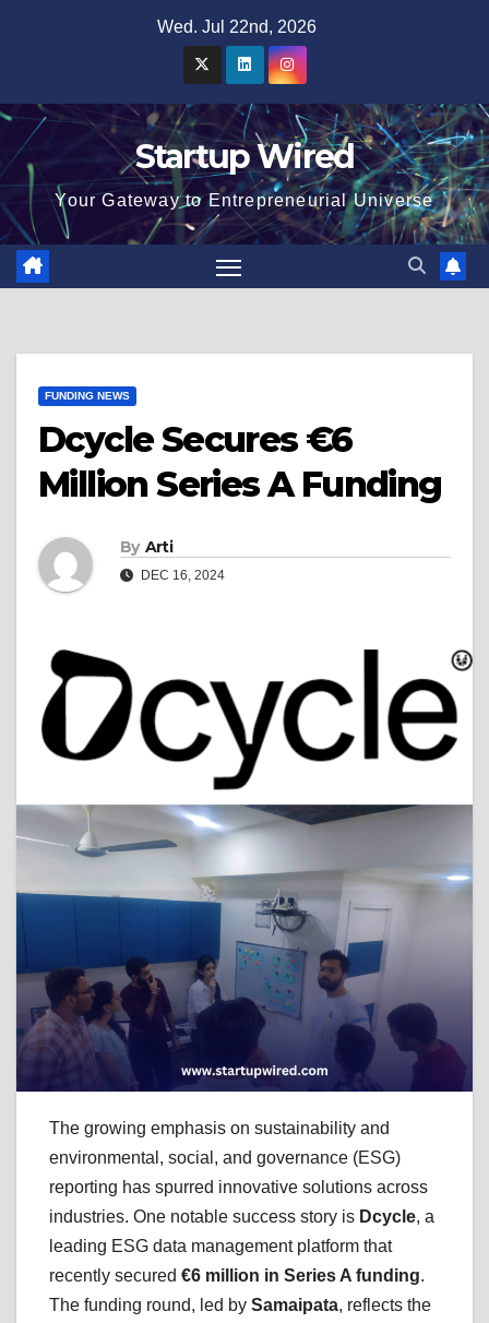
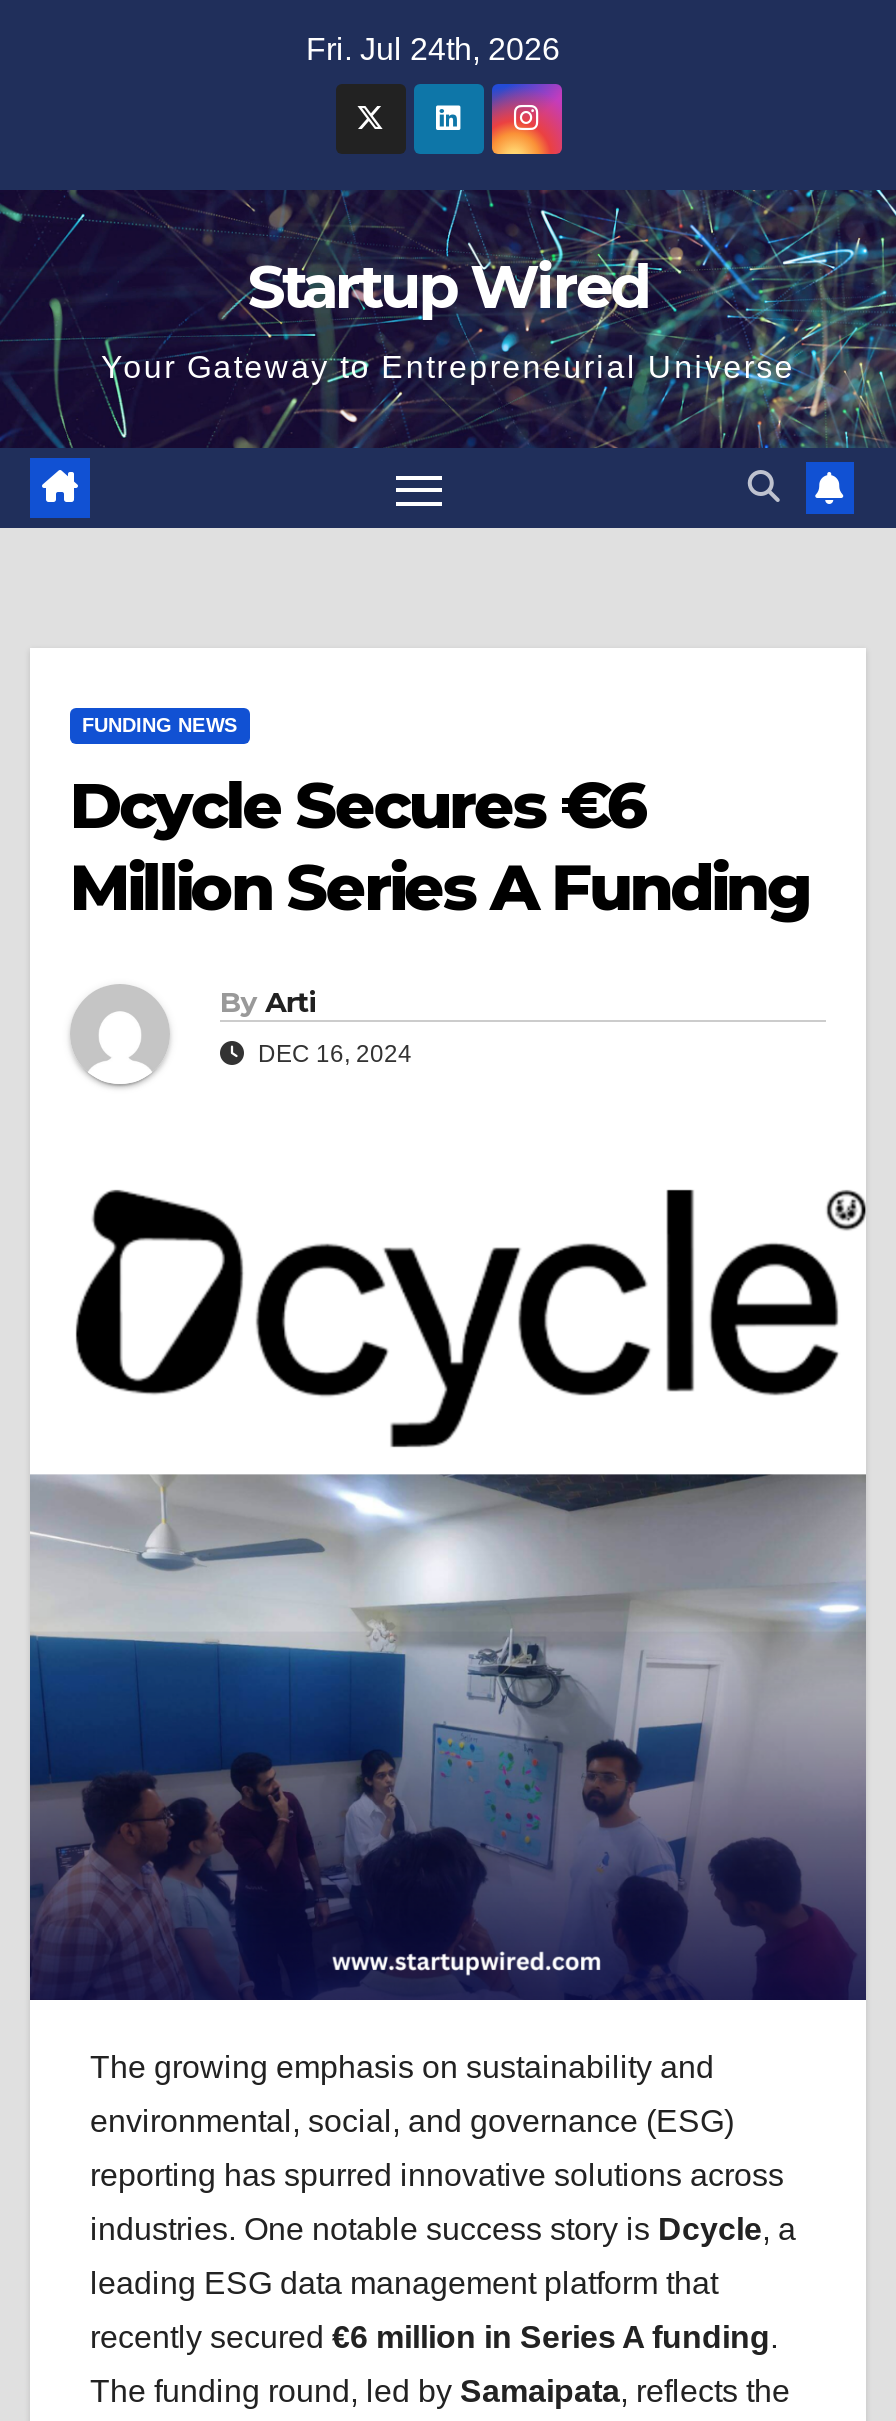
- Wed. Jul 22nd, 2026
+ Fri. Jul 24th, 2026
